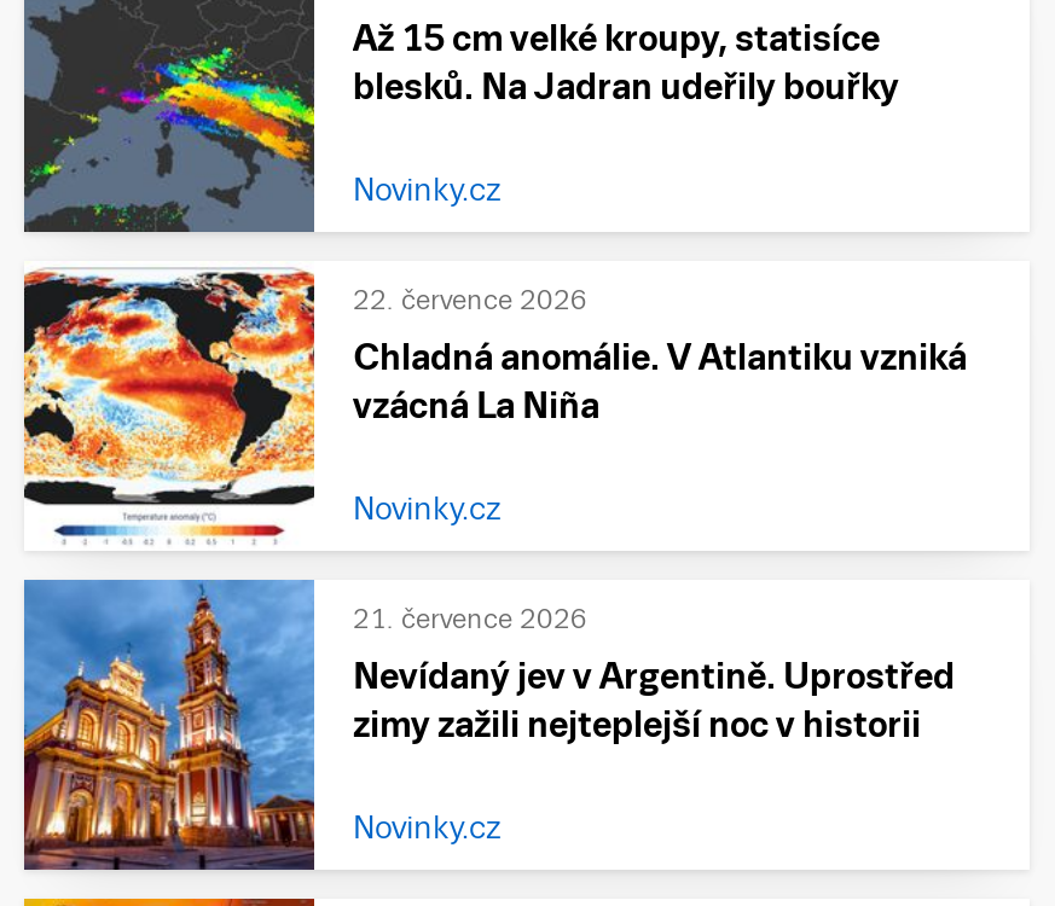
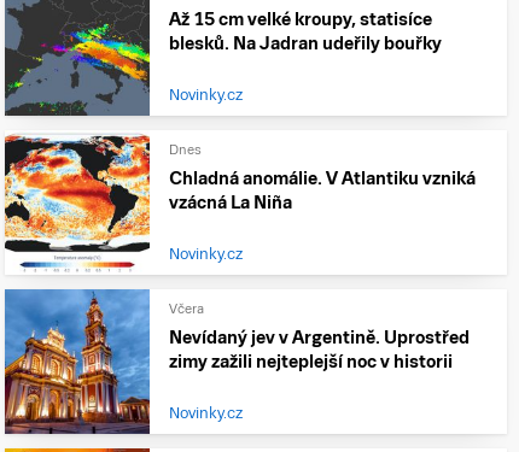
- 22. července 2026
+ Dnes

- 21. července 2026
+ Včera
